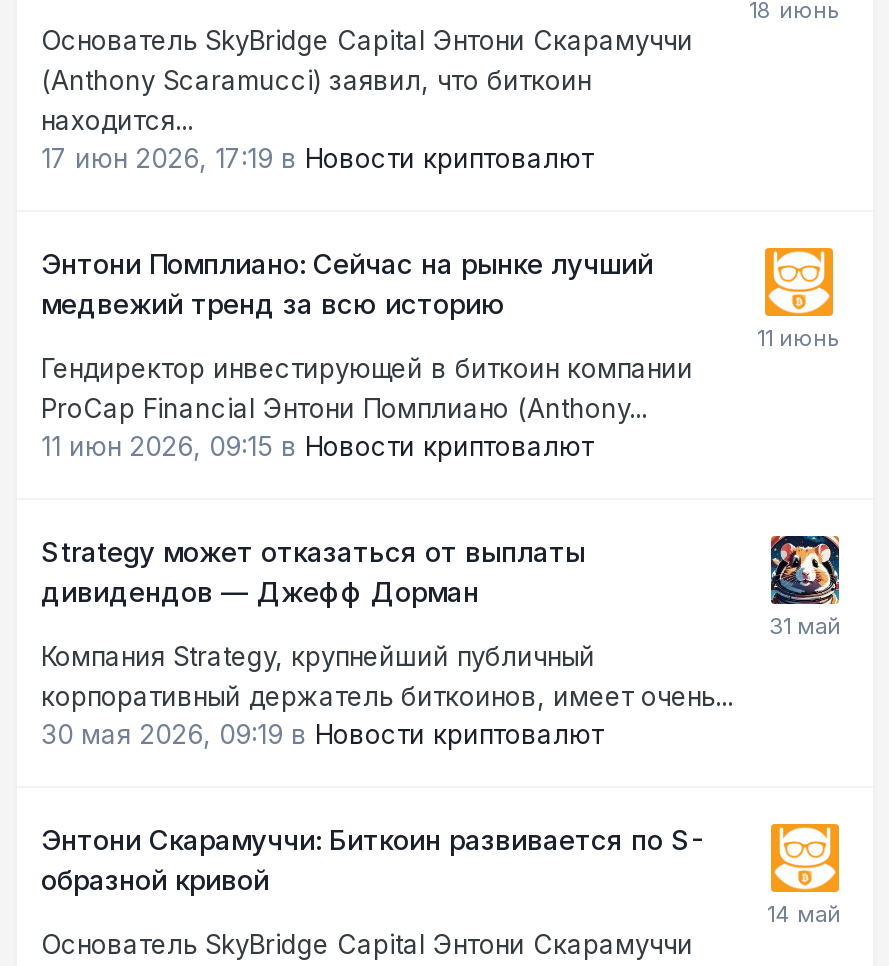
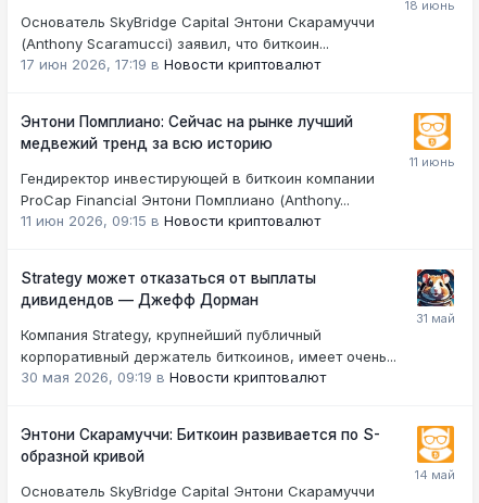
- (Anthony Scaramucci) заявил, что биткоин
- находится...
+ (Anthony Scaramucci) заявил, что биткоин...
